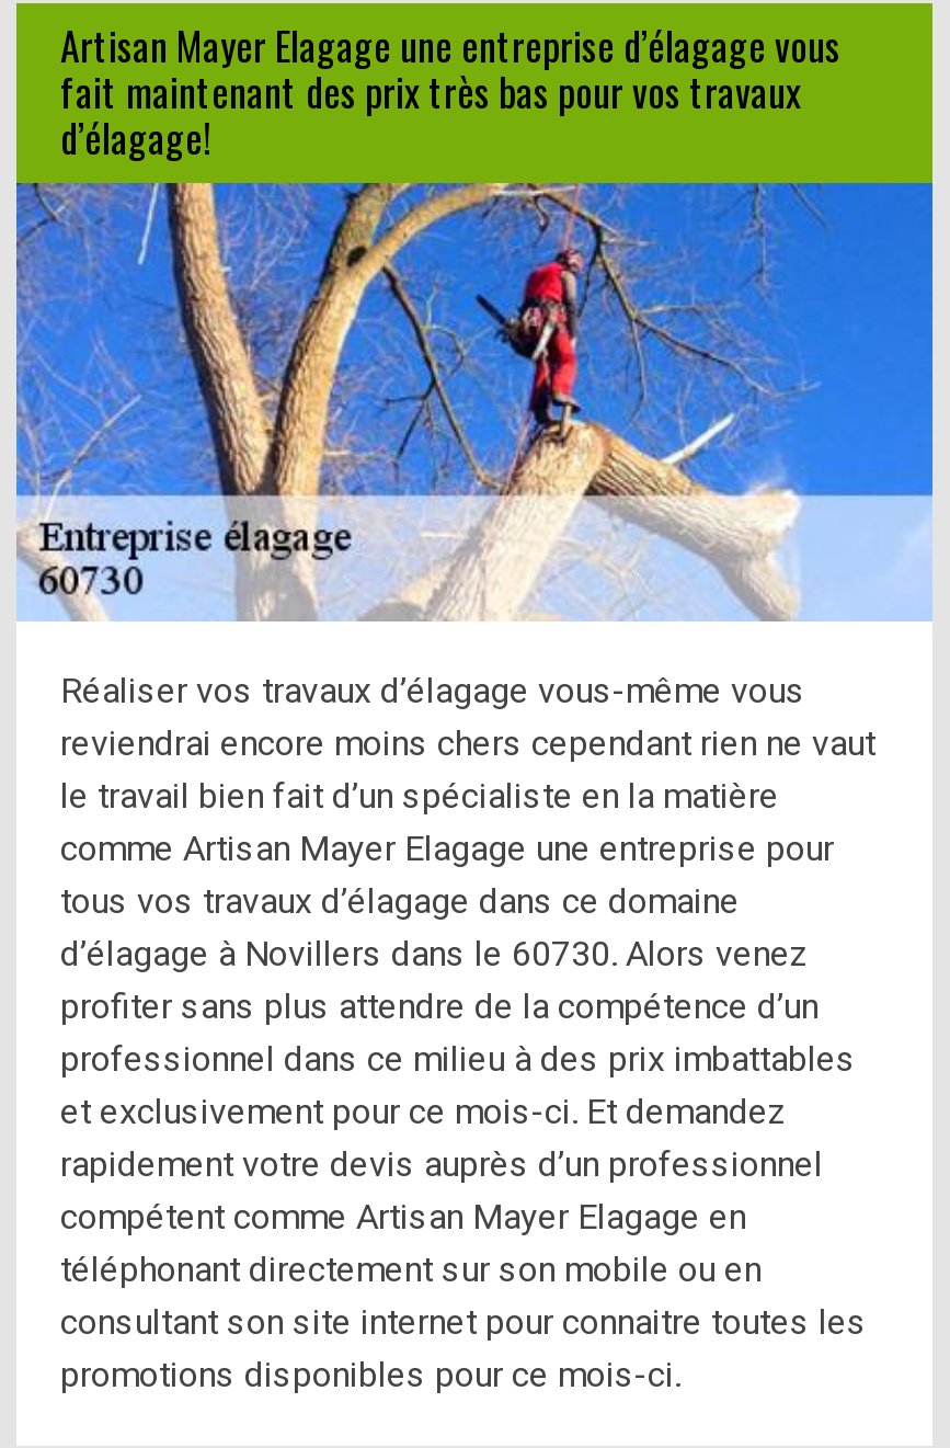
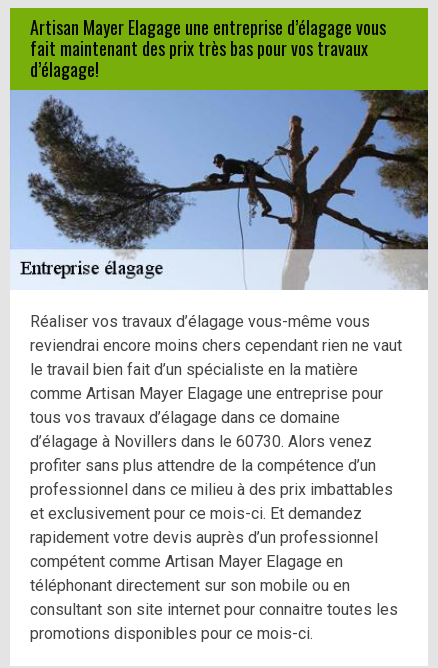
- [image]
+ [image]
